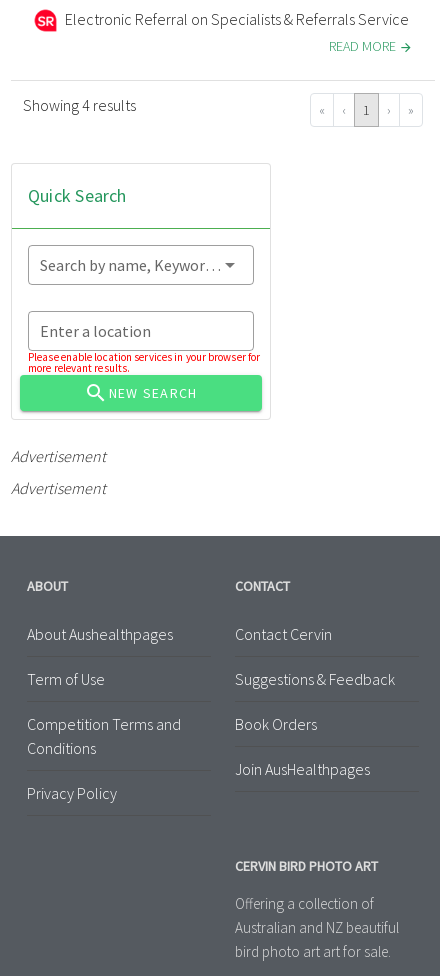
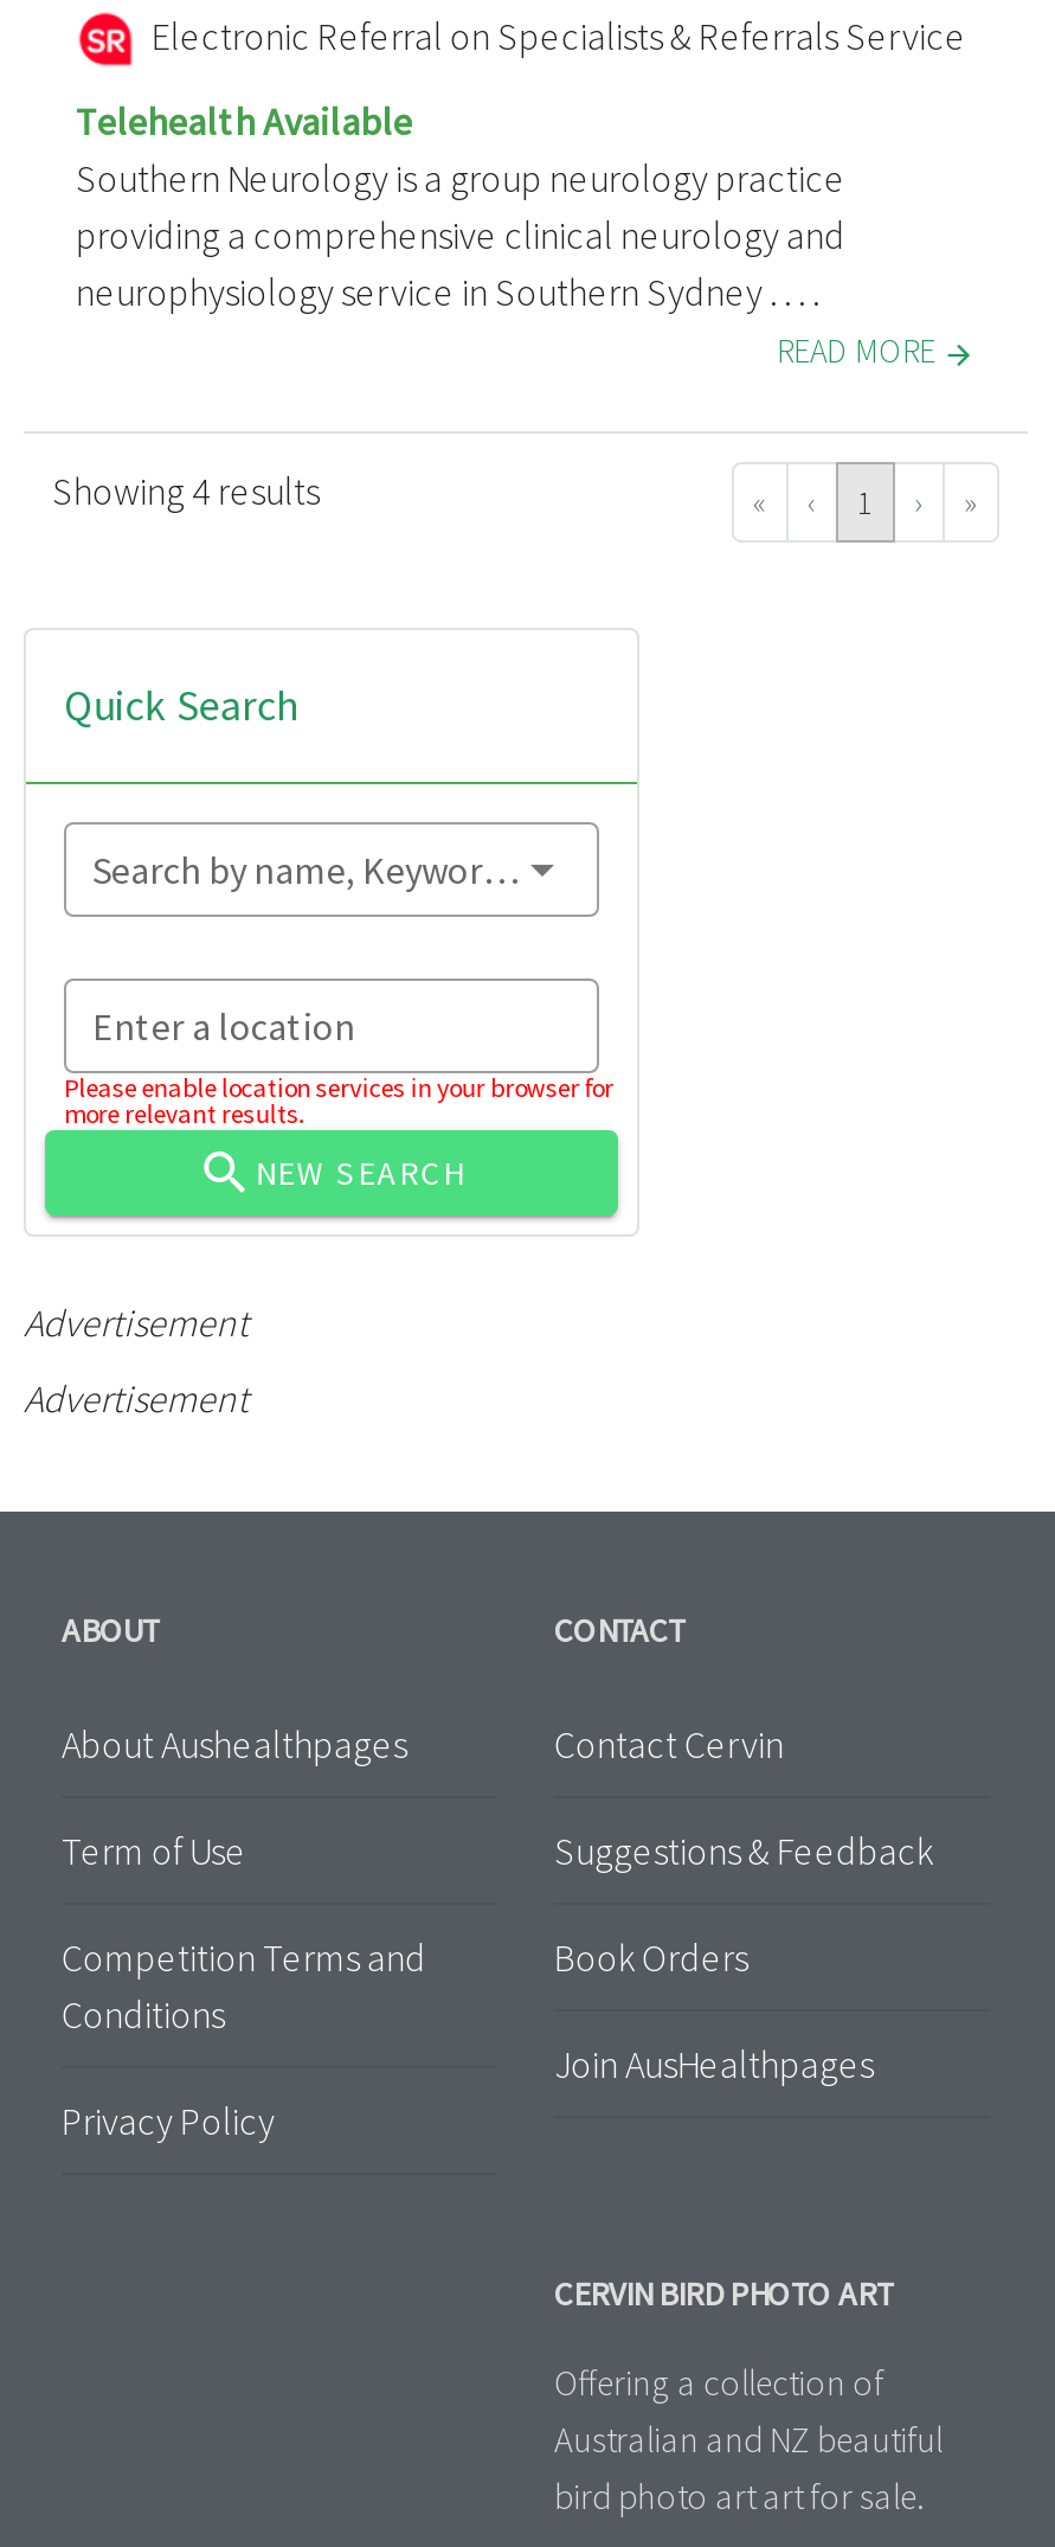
+ Telehealth Available
+ Southern Neurology is a group neurology practice
+ providing a comprehensive clinical neurology and
+ neurophysiology service in Southern Sydney . . . .
